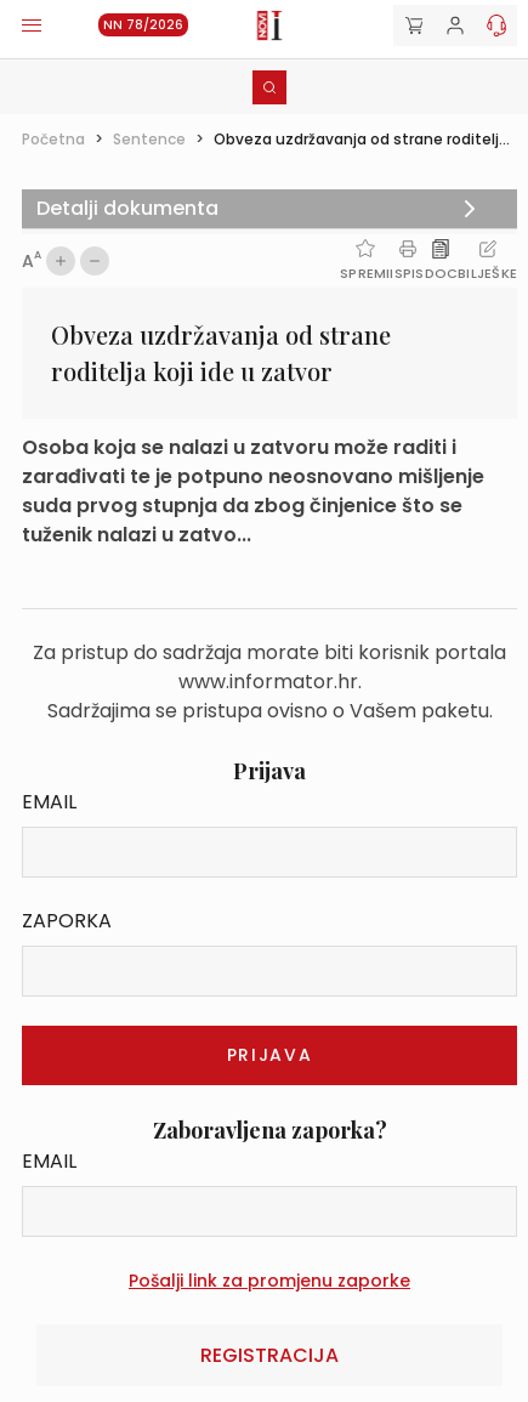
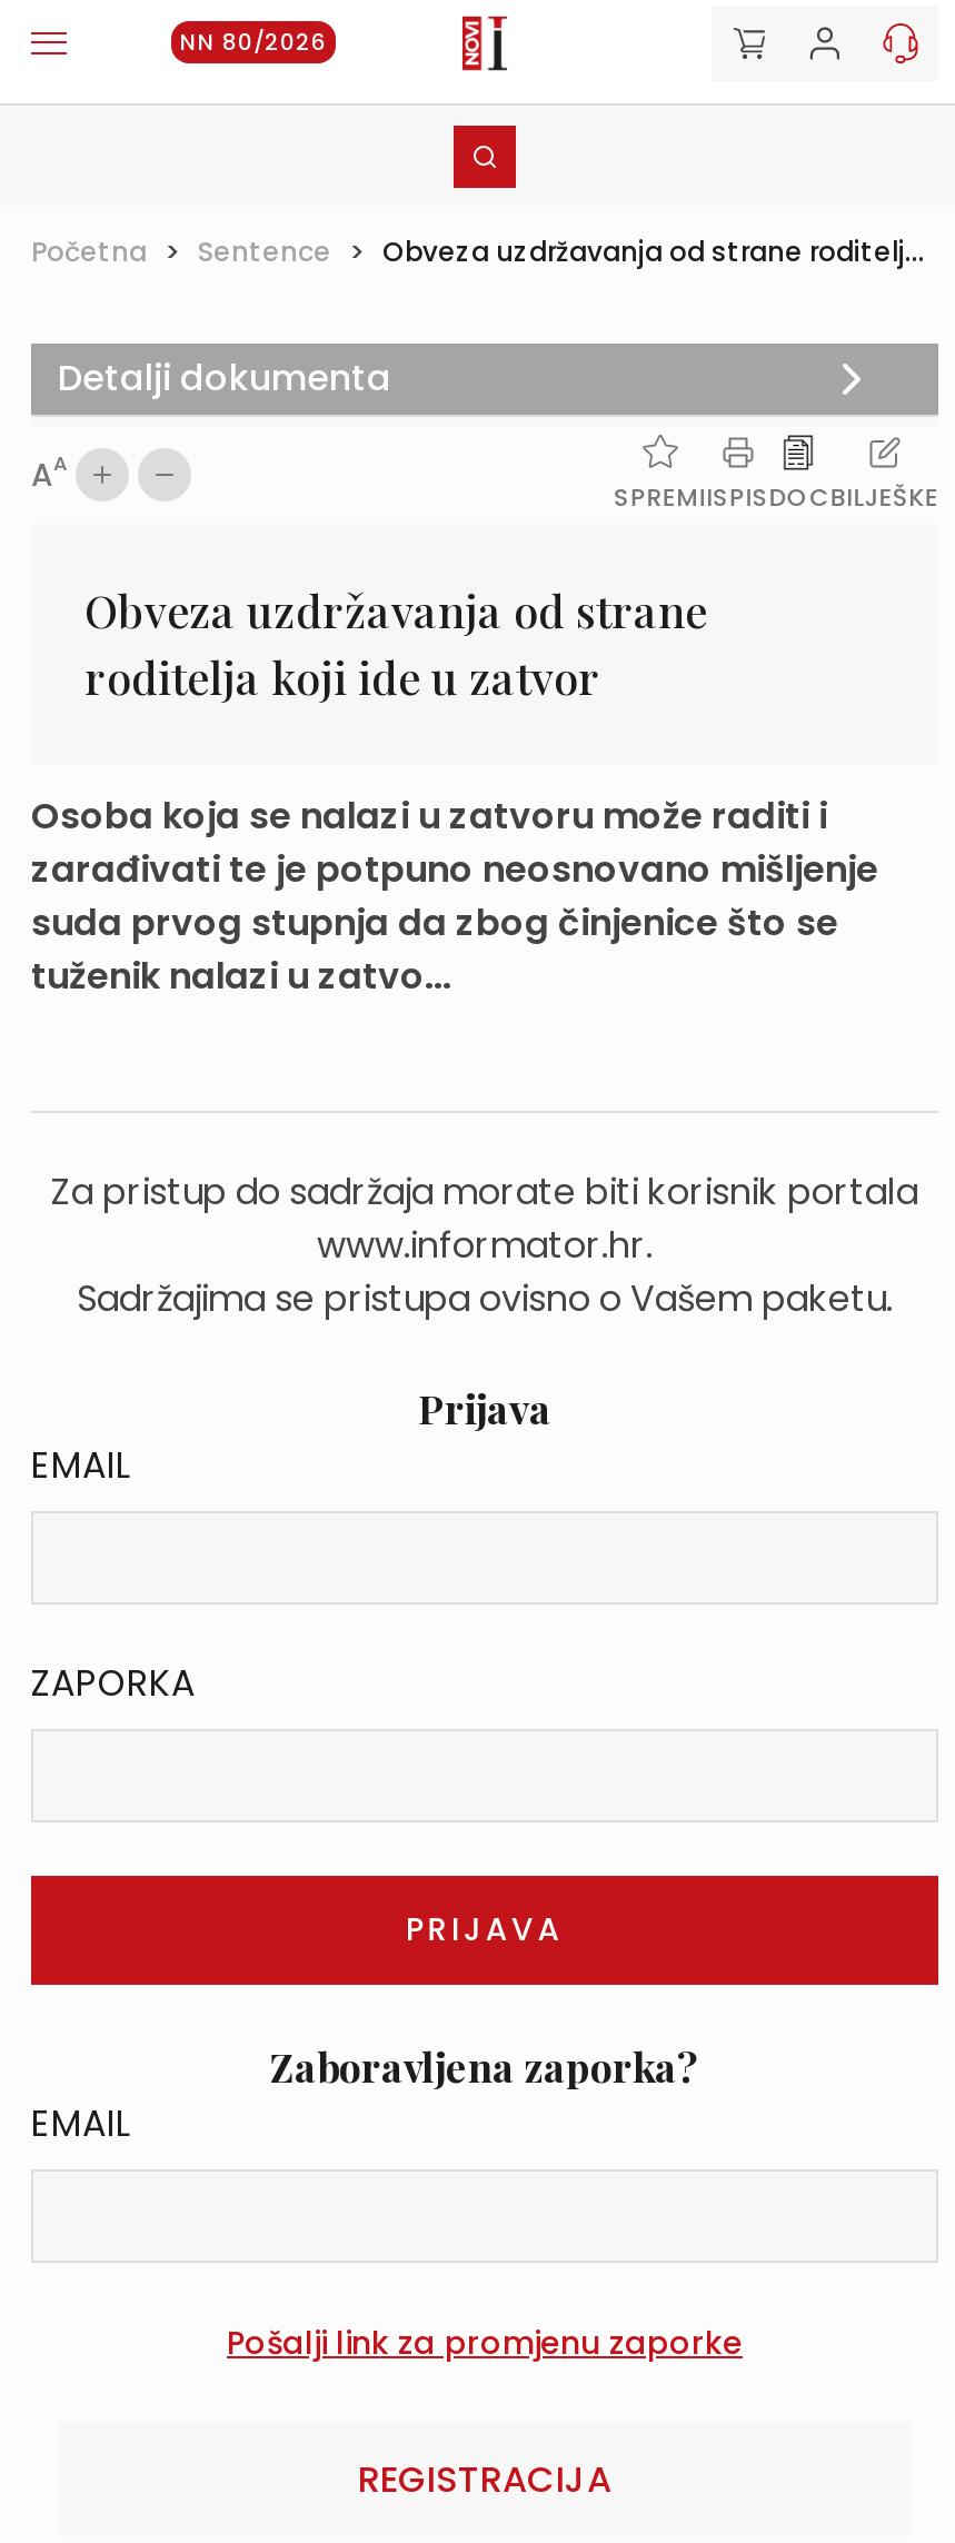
- NN 78/2026
+ NN 80/2026
